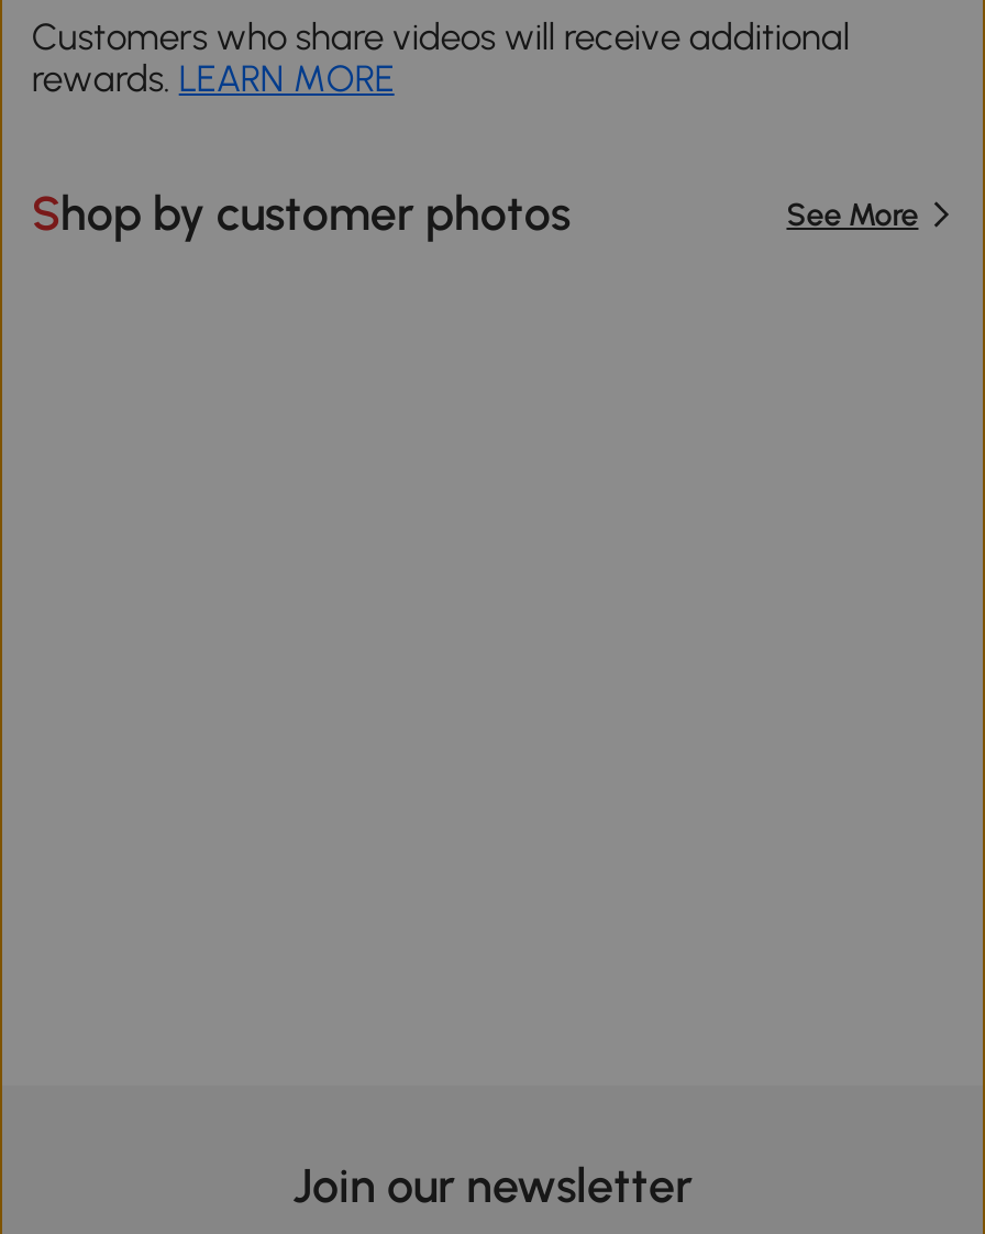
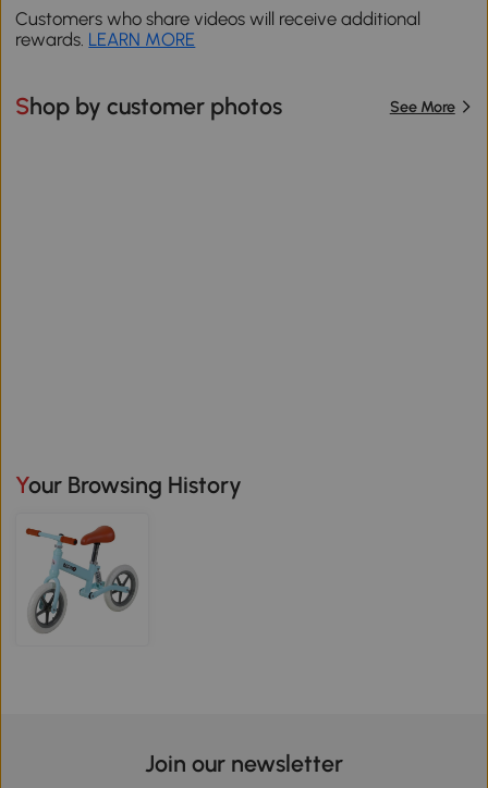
+ [image]

+ Your Browsing History
